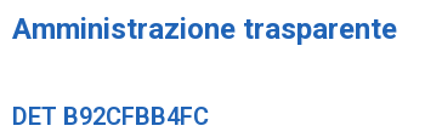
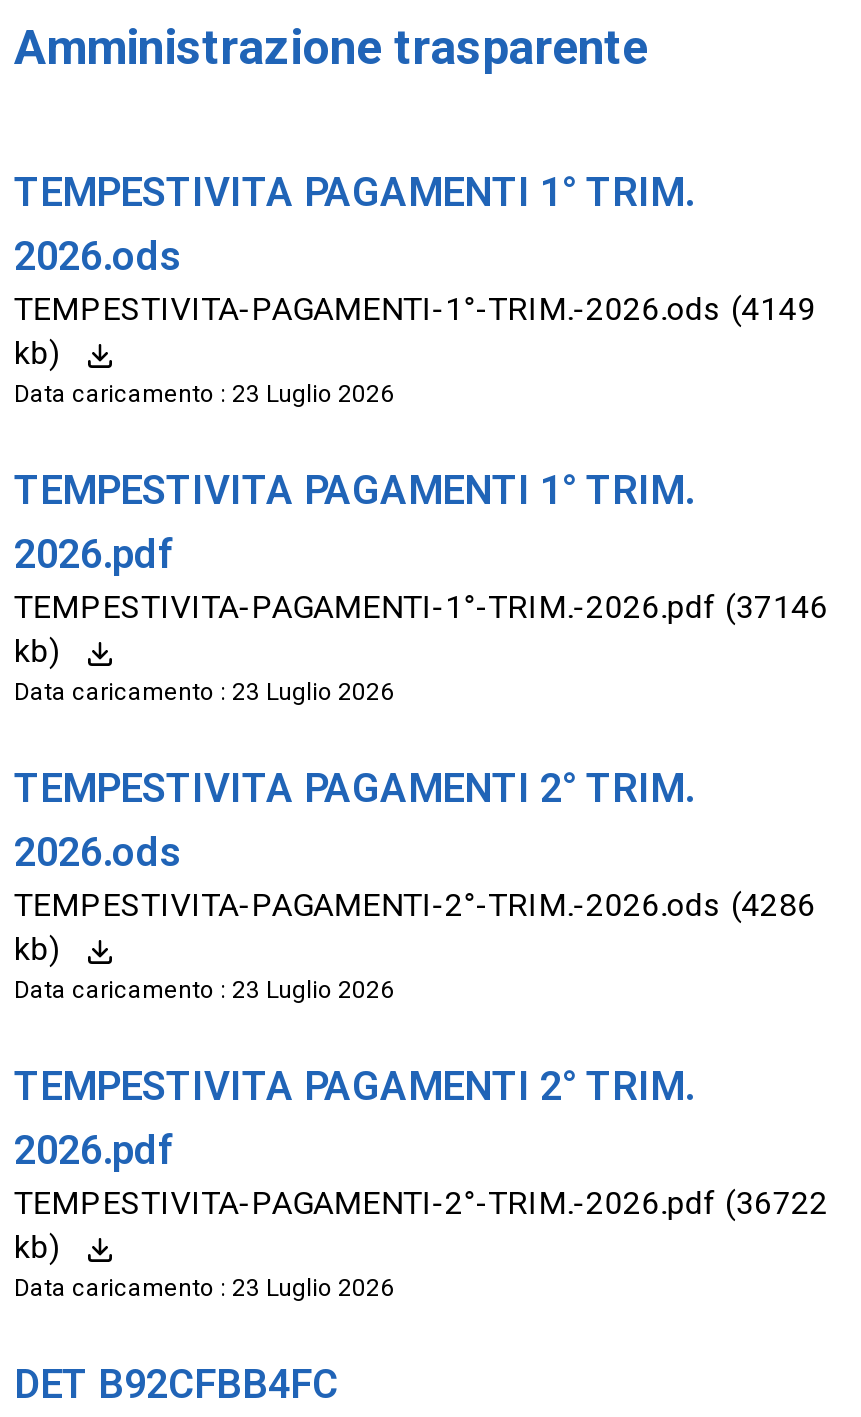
+ TEMPESTIVITA PAGAMENTI 1° TRIM.
+ 2026.ods
+ TEMPESTIVITA-PAGAMENTI-1°-TRIM.-2026.ods (4149
+ kb)
+ Data caricamento : 23 Luglio 2026
+ TEMPESTIVITA PAGAMENTI 1° TRIM.
+ 2026.pdf
+ TEMPESTIVITA-PAGAMENTI-1°-TRIM.-2026.pdf (37146
+ kb)
+ Data caricamento : 23 Luglio 2026
+ TEMPESTIVITA PAGAMENTI 2° TRIM.
+ 2026.ods
+ TEMPESTIVITA-PAGAMENTI-2°-TRIM.-2026.ods (4286
+ kb)
+ Data caricamento : 23 Luglio 2026
+ TEMPESTIVITA PAGAMENTI 2° TRIM.
+ 2026.pdf
+ TEMPESTIVITA-PAGAMENTI-2°-TRIM.-2026.pdf (36722
+ kb)
+ Data caricamento : 23 Luglio 2026
